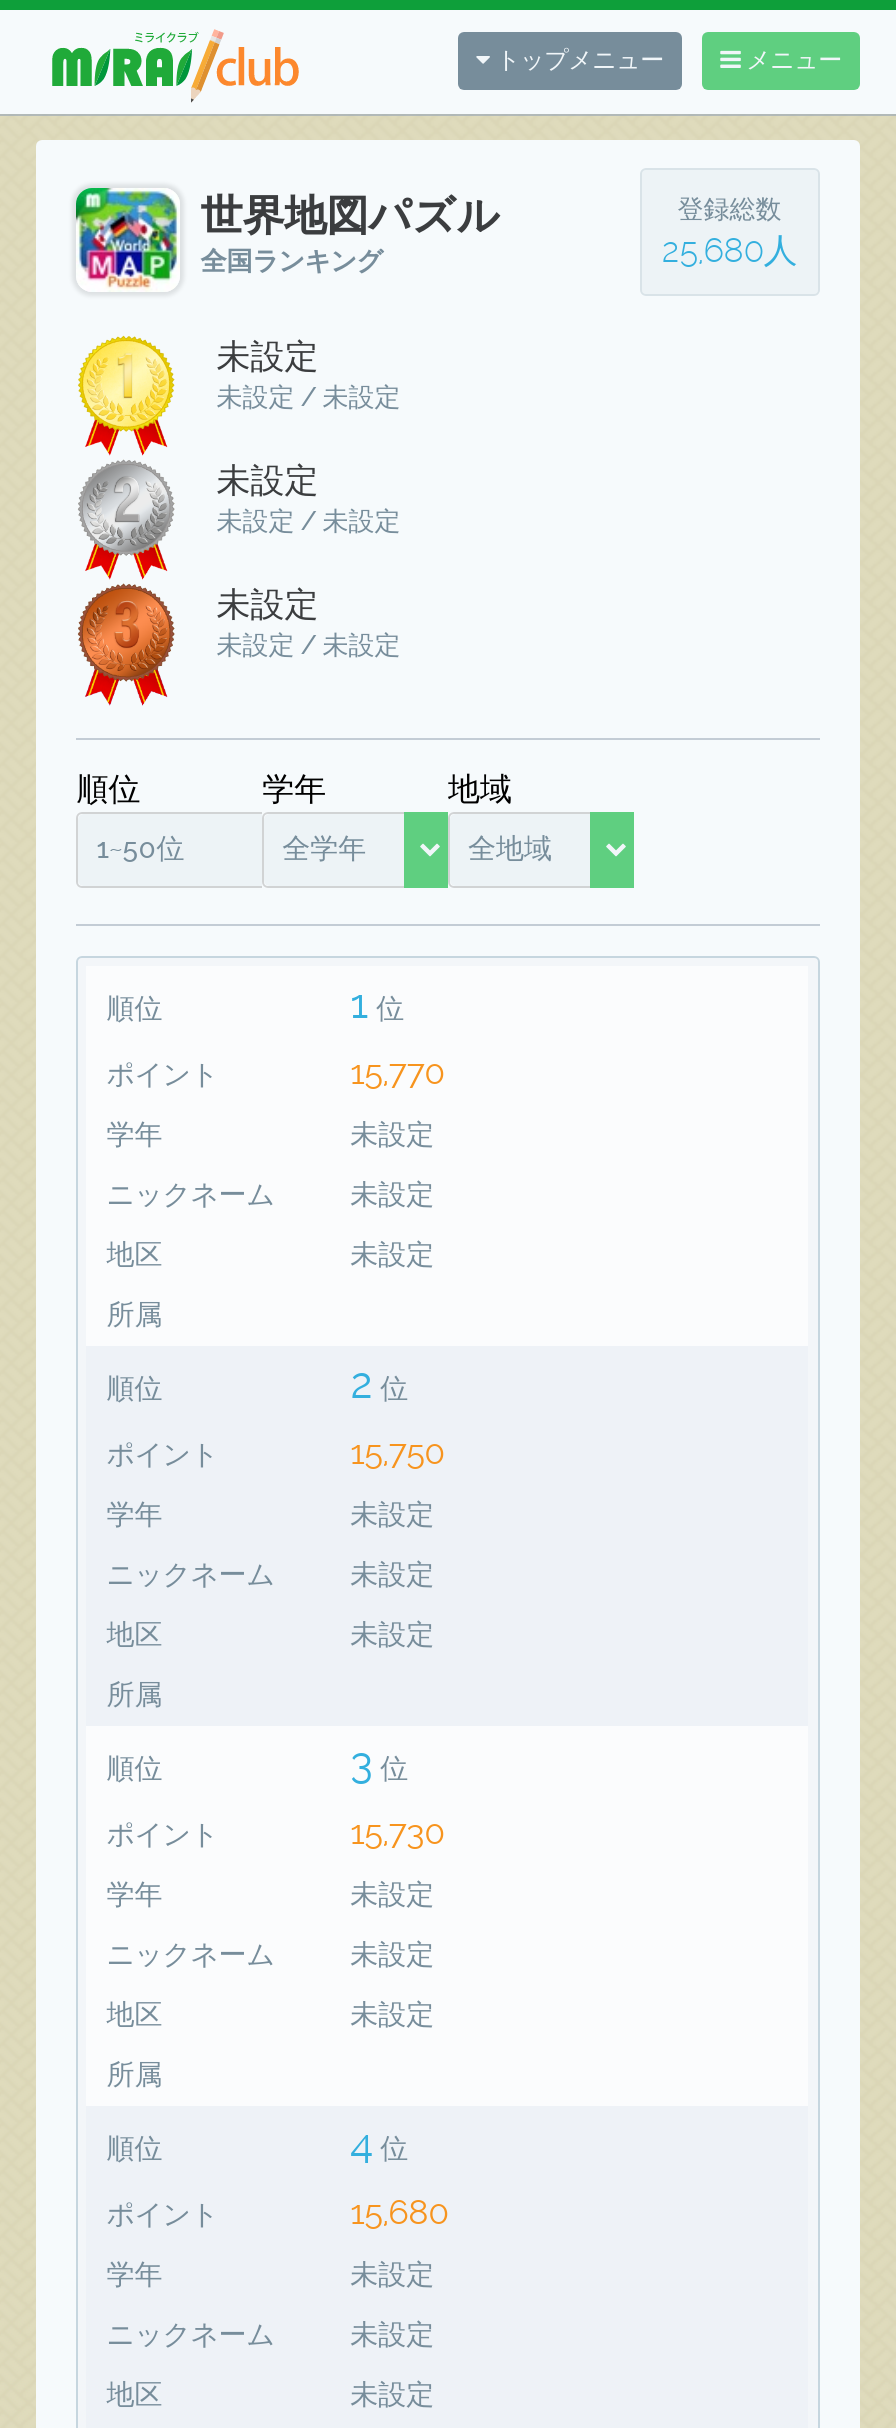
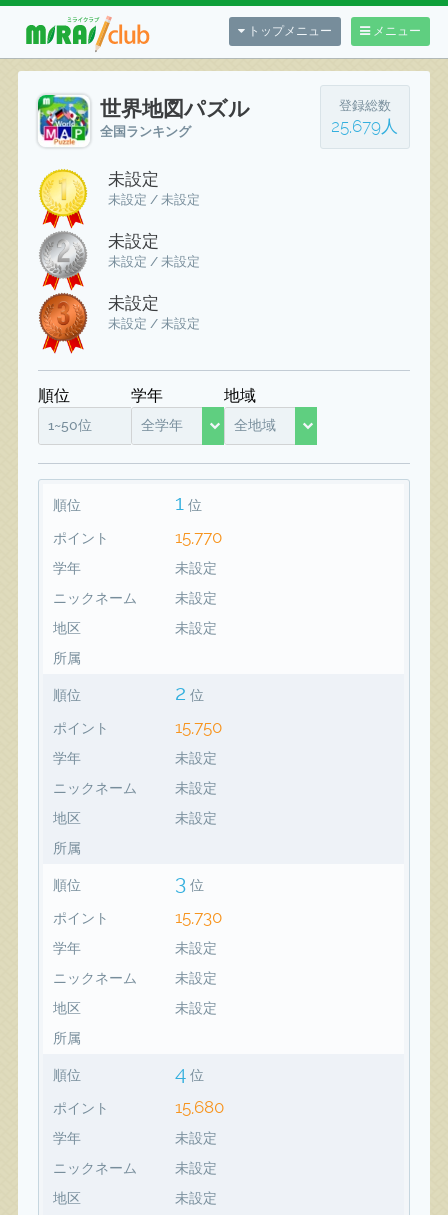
- 25,680人
+ 25,679人
